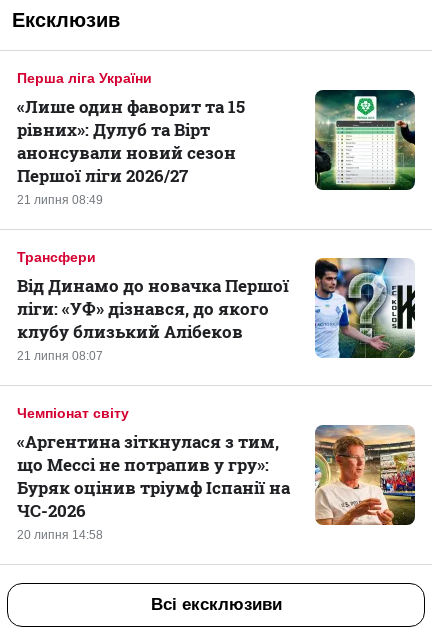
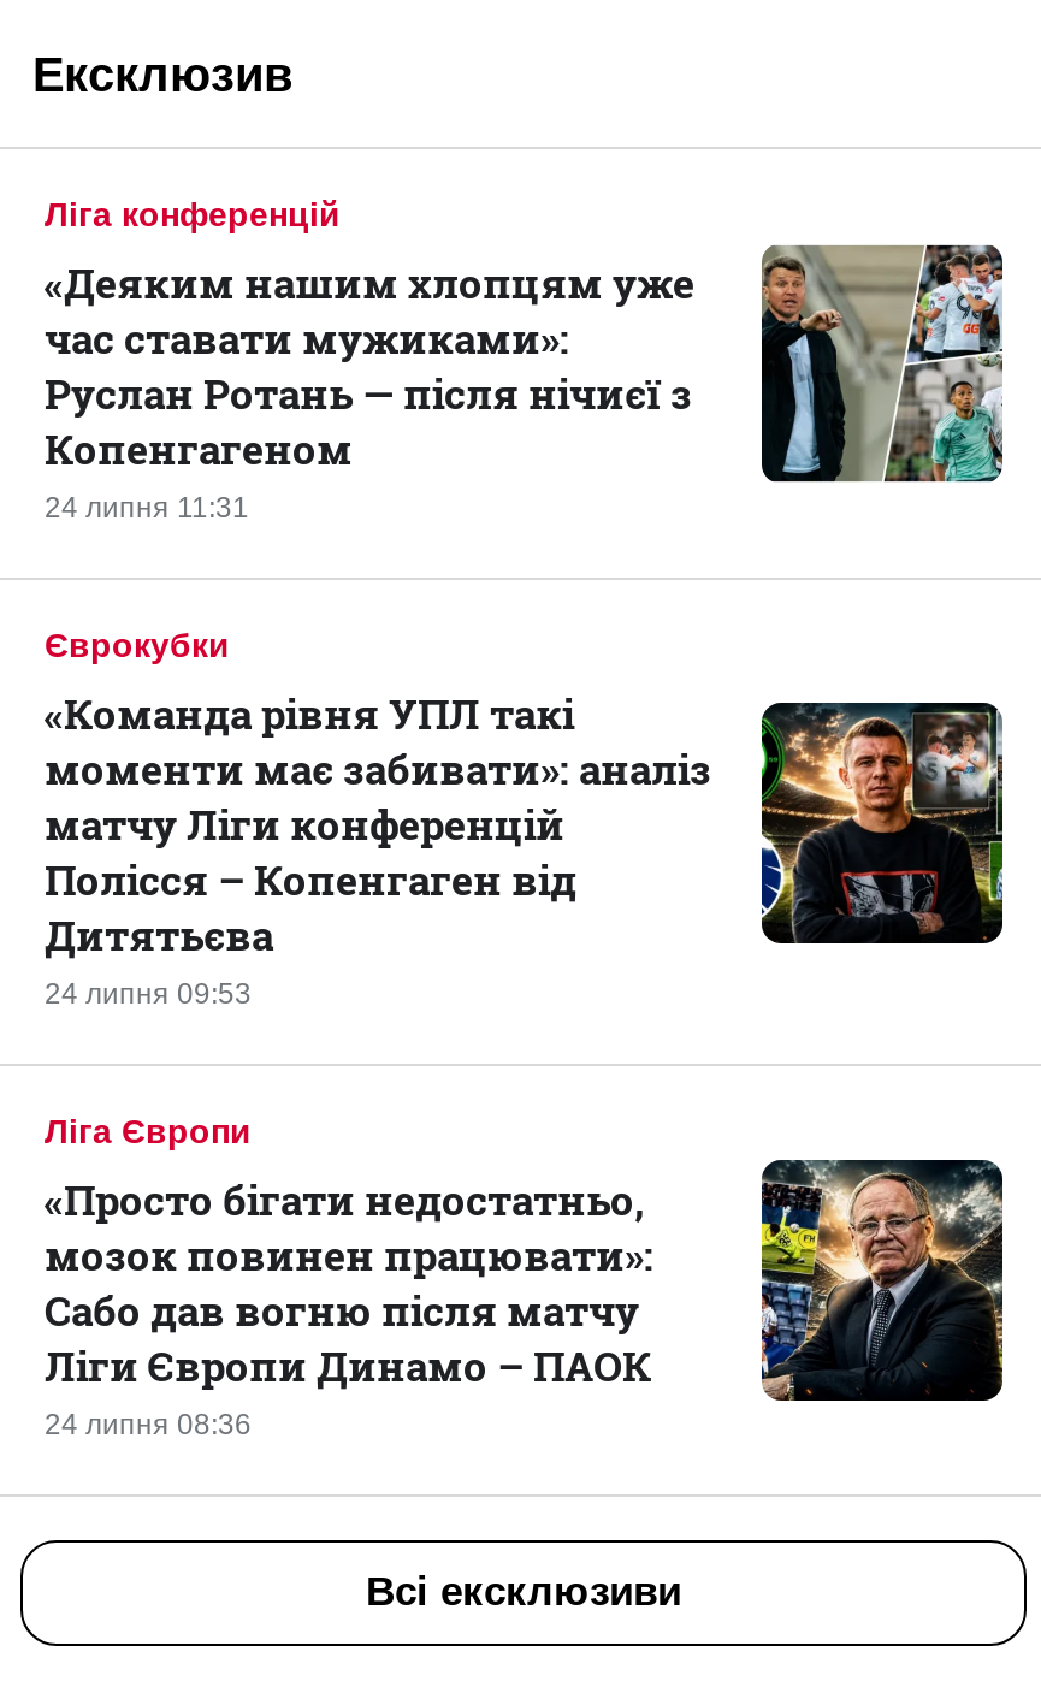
- Перша ліга України
+ Ліга конференцій

- [image]
+ [image]

- «Лише один фаворит та 15
- рівних»: Дулуб та Вірт
- анонсували новий сезон
- Першої ліги 2026/27
+ «Деяким нашим хлопцям уже
+ час ставати мужиками»:
+ Руслан Ротань — після нічиєї з
+ Копенгагеном

- 21 липня 08:49
+ 24 липня 11:31

- Трансфери
+ Єврокубки

- [image]
- Від Динамо до новачка Першої
- ліги: «УФ» дізнався, до якого
- клубу близький Алібеков
+ [image]
+ «Команда рівня УПЛ такі
+ моменти має забивати»: аналіз
+ матчу Ліги конференцій
+ Полісся – Копенгаген від
+ Дитятьєва

- 21 липня 08:07
+ 24 липня 09:53

- Чемпіонат світу
+ Ліга Європи

- «Аргентина зіткнулася з тим,
- що Мессі не потрапив у гру»:
- Буряк оцінив тріумф Іспанії на
- ЧС-2026
+ «Просто бігати недостатньо,
+ мозок повинен працювати»:
+ Сабо дав вогню після матчу
+ Ліги Європи Динамо – ПАОК

- [image]
+ [image]

- 20 липня 14:58
+ 24 липня 08:36
